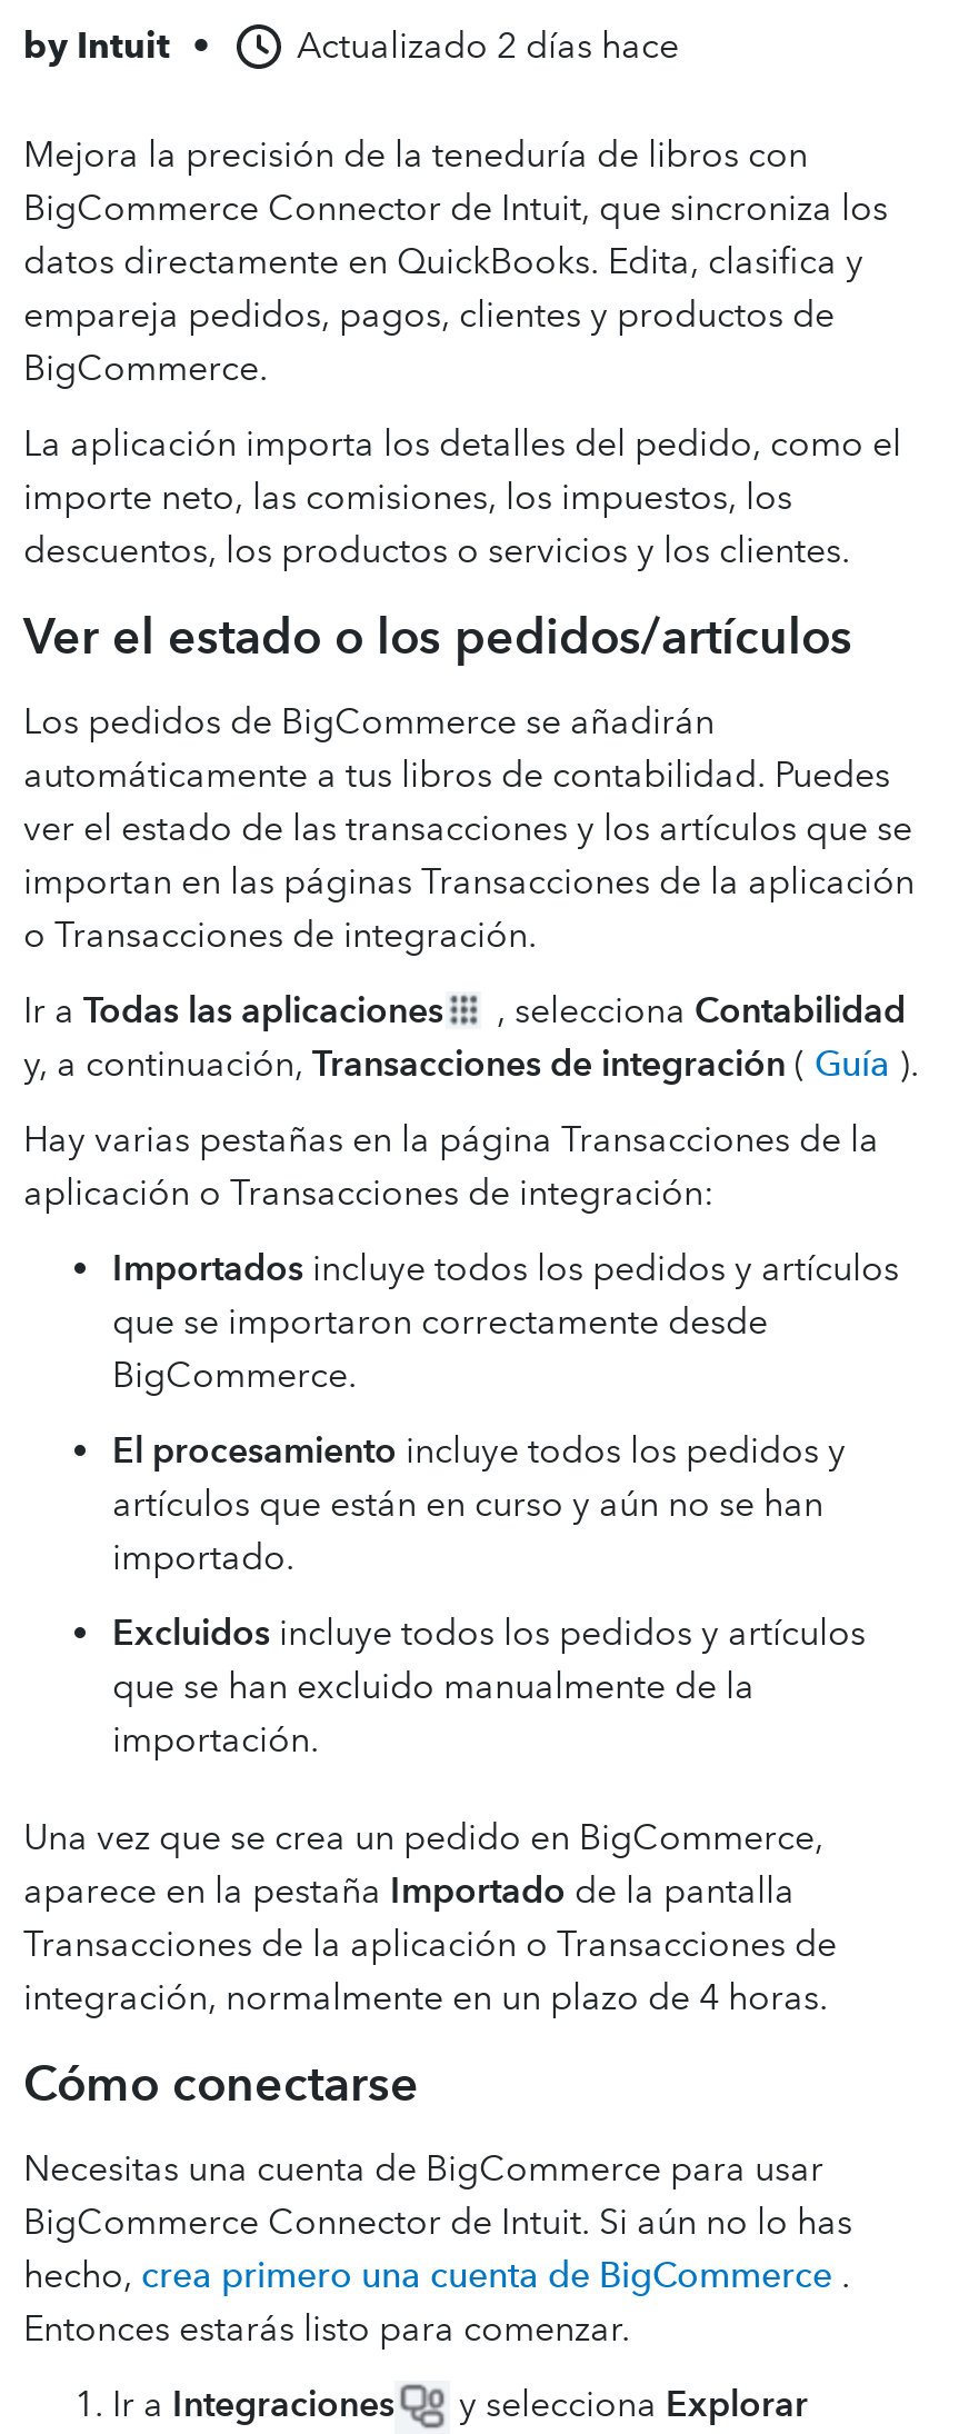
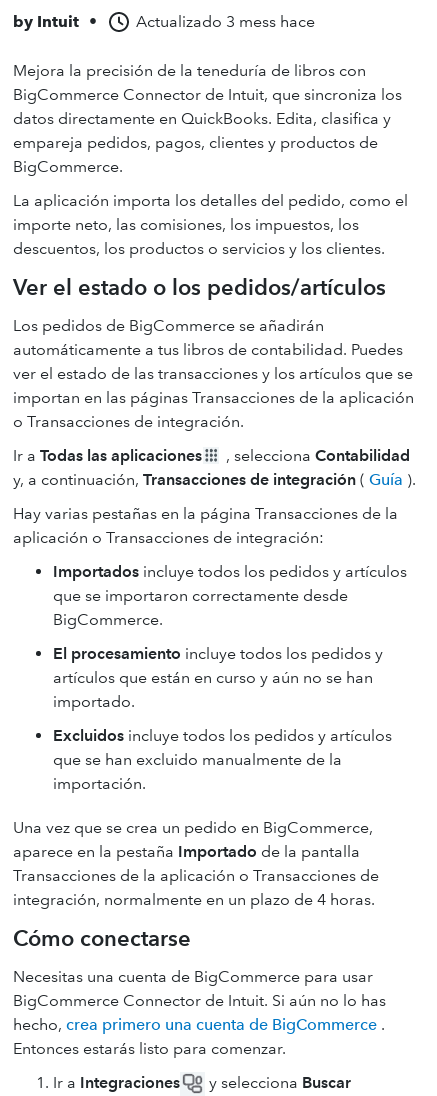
- Actualizado 2 días hace
+ Actualizado 3 mess hace

- y selecciona Explorar
+ y selecciona Buscar
